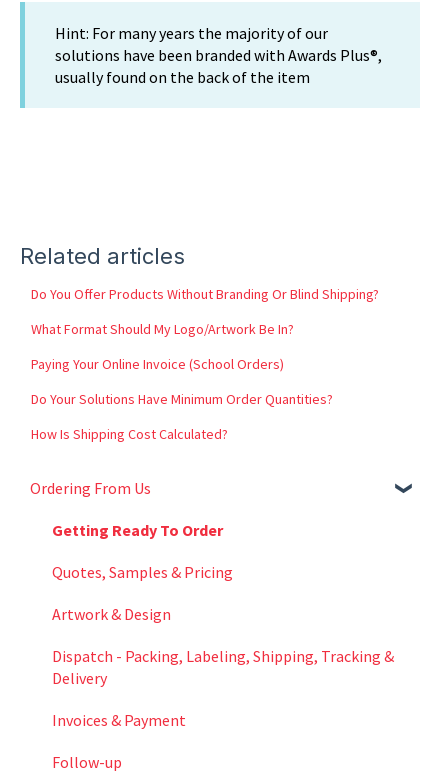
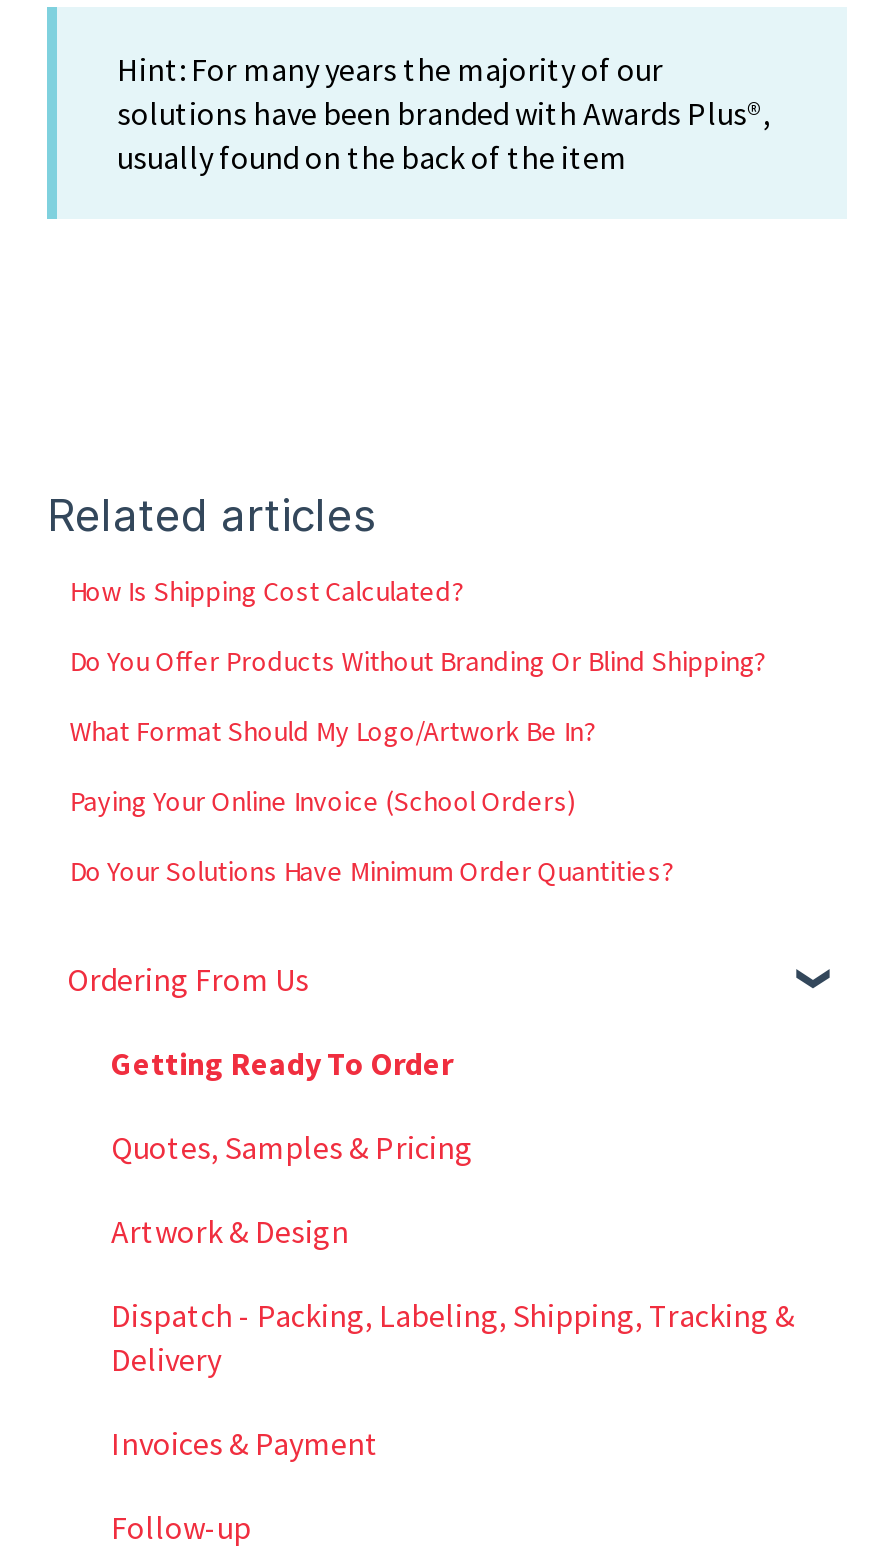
moved down: Do You Offer Products Without Branding Or Blind Shipping? | What Format Should My Logo/Artwork Be In? | Paying Your Online Invoice (School Orders) | Do Your Solutions Have Minimum Order Quantities?

moved up: How Is Shipping Cost Calculated?
